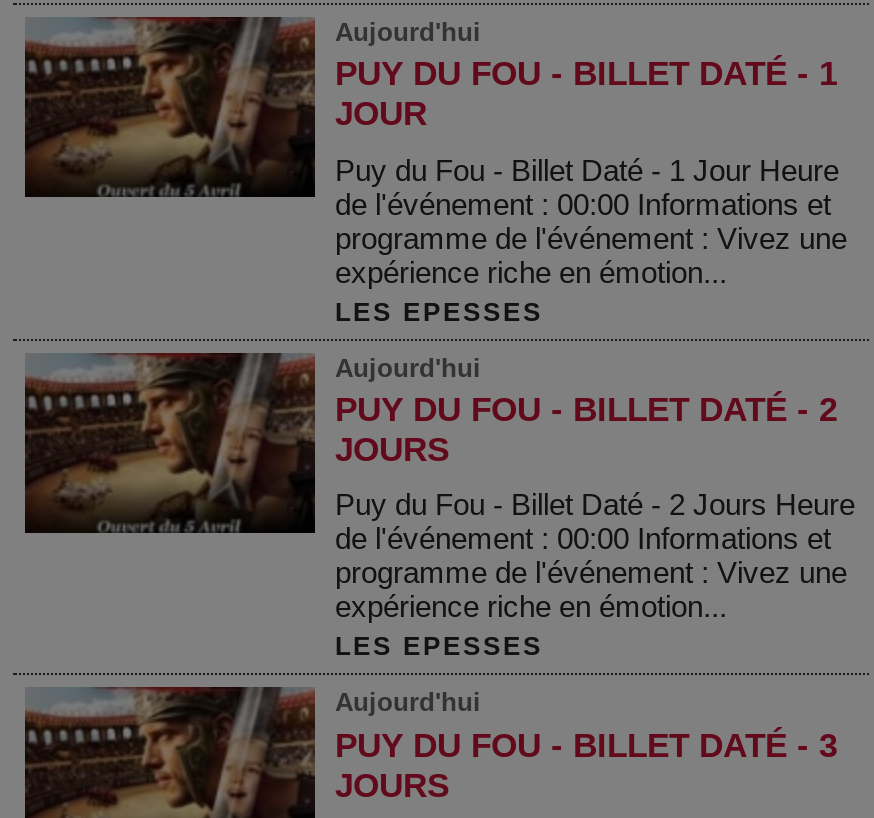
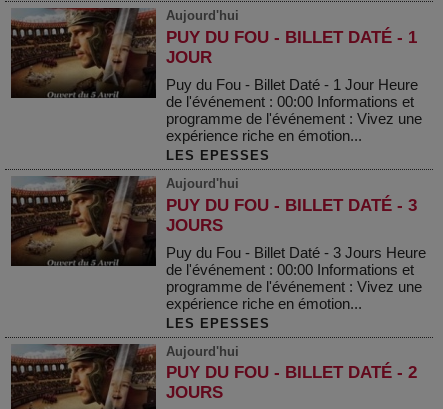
moved down: PUY DU FOU - BILLET DATÉ - 2

- Puy du Fou - Billet Daté - 2 Jours Heure
+ Puy du Fou - Billet Daté - 3 Jours Heure

moved up: PUY DU FOU - BILLET DATÉ - 3
